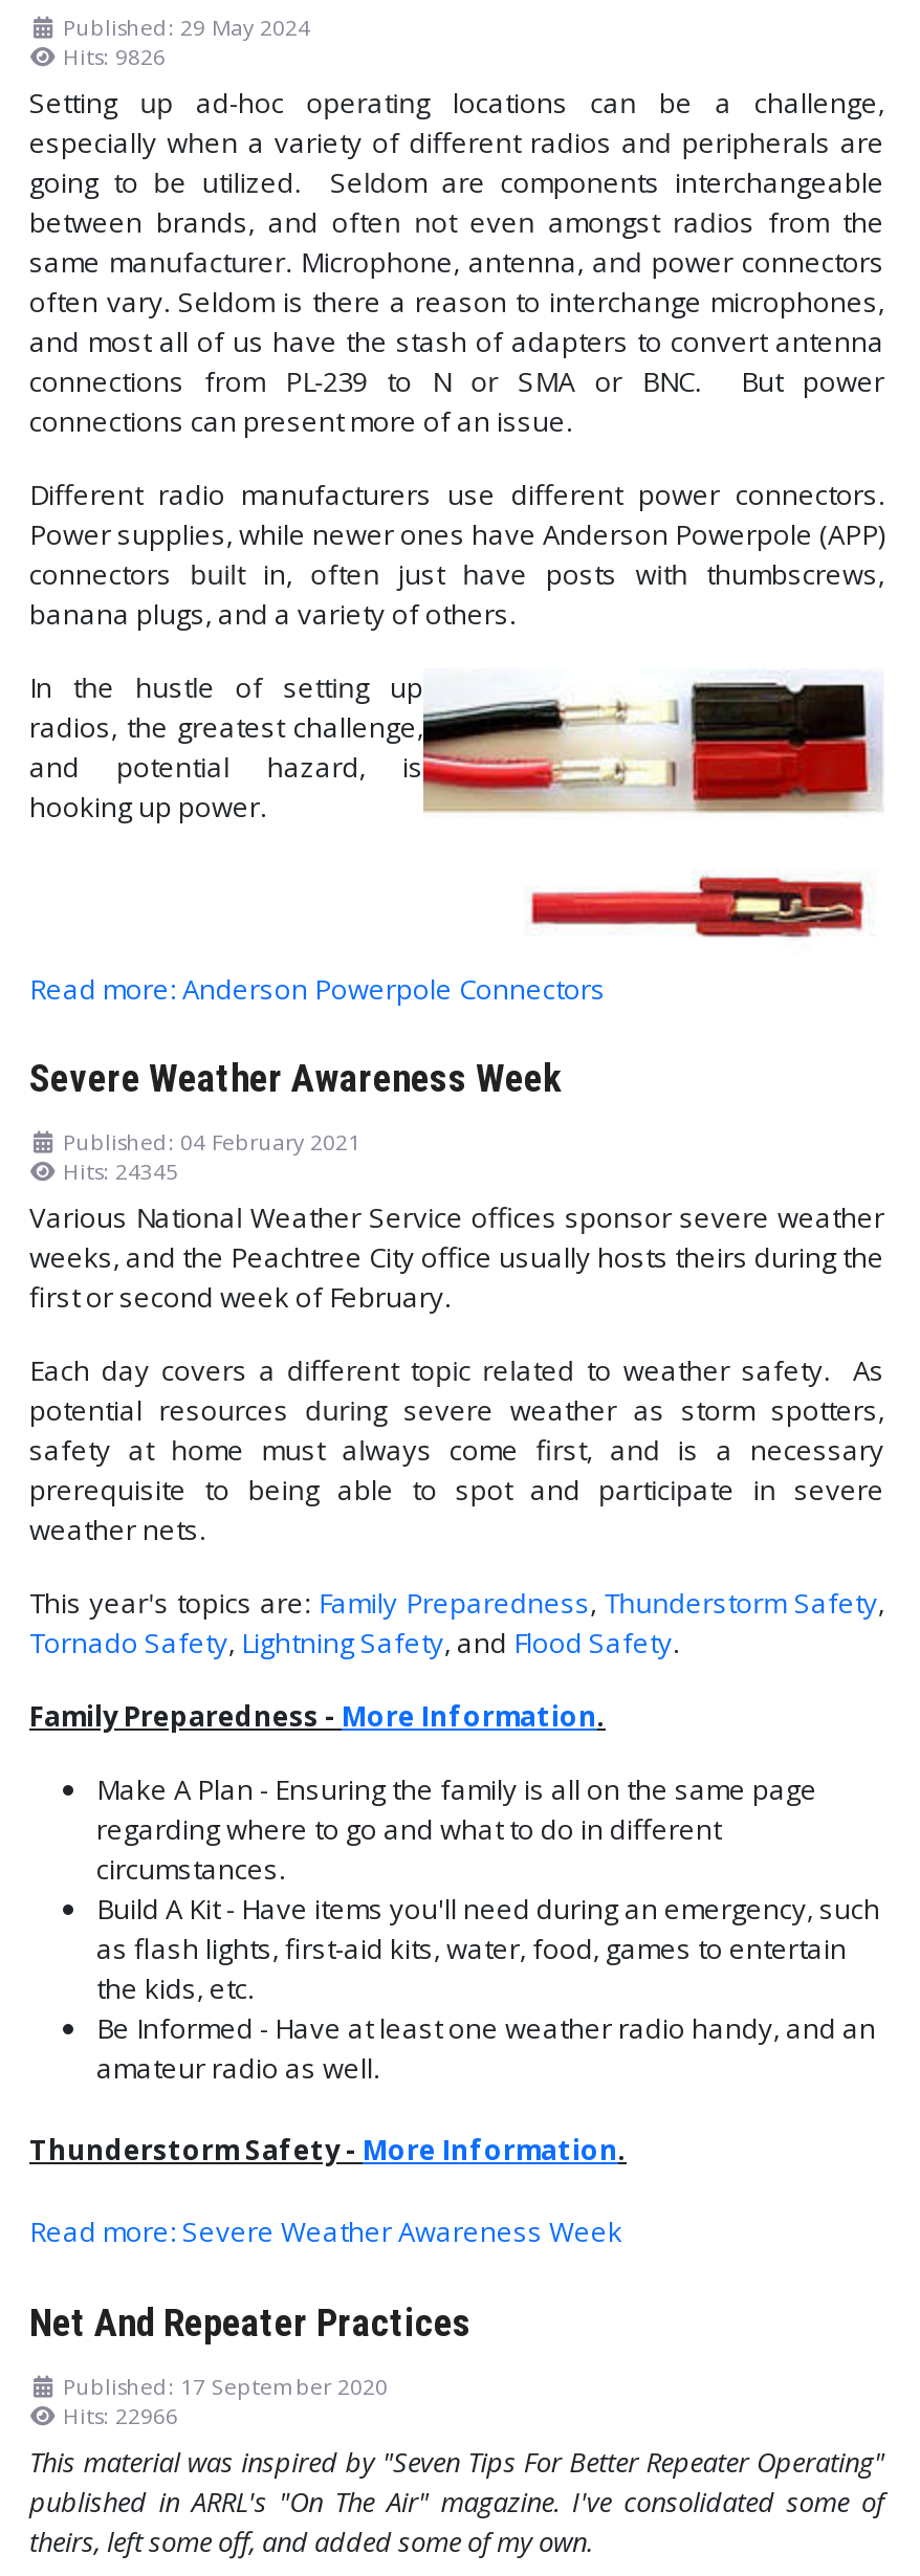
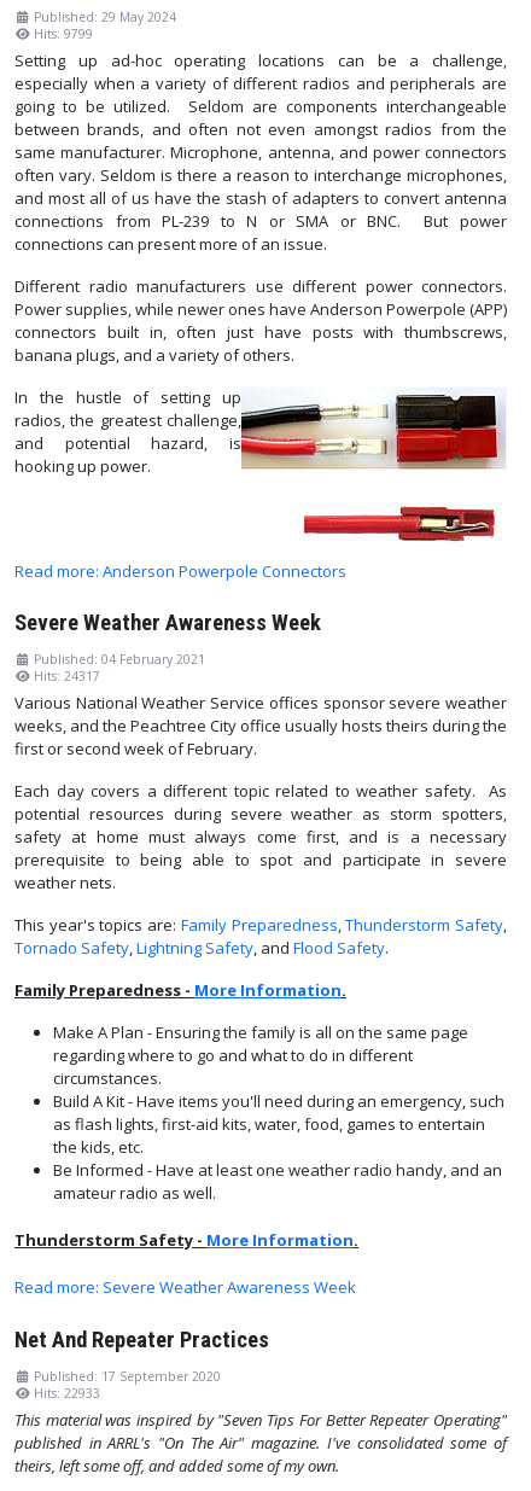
- Hits: 9826
+ Hits: 9799

- Hits: 24345
+ Hits: 24317

- Hits: 22966
+ Hits: 22933
